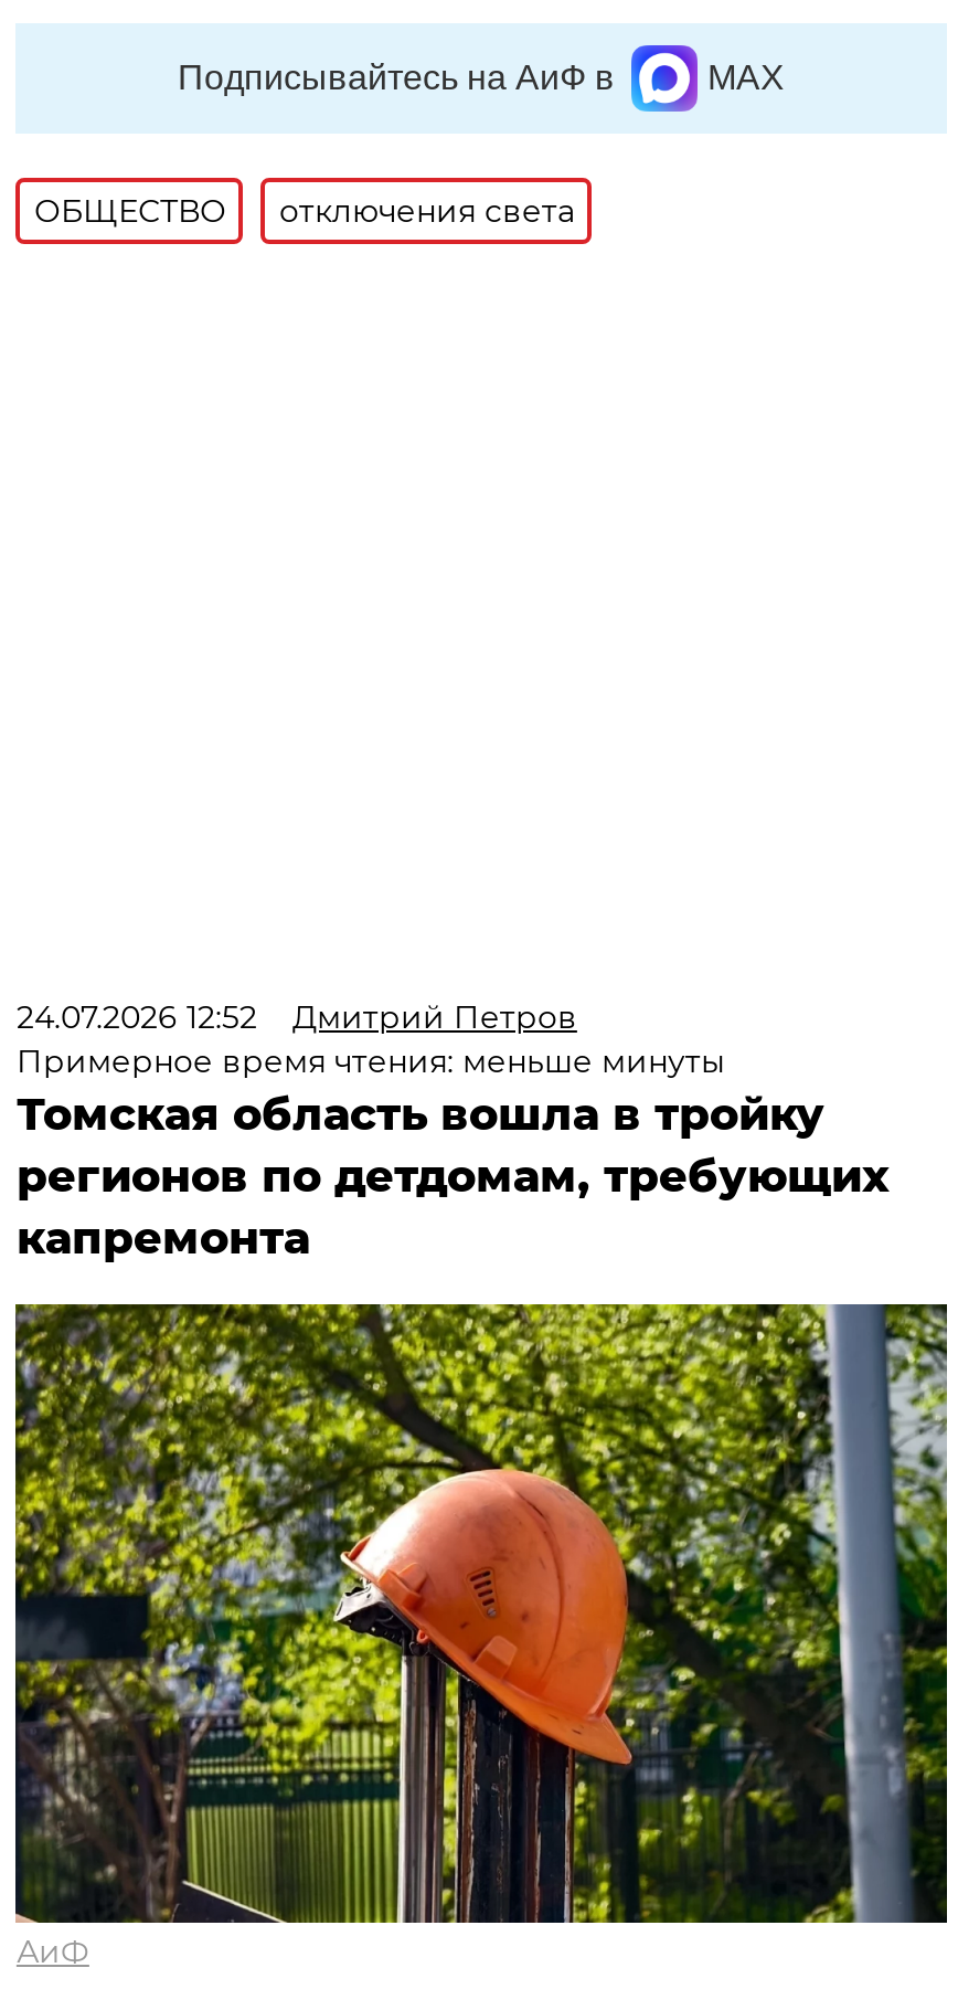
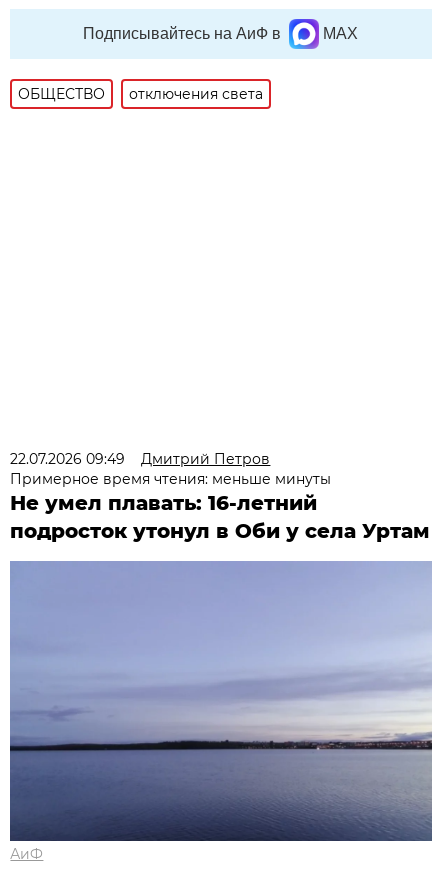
- 24.07.2026 12:52 Дмитрий Петров
+ 22.07.2026 09:49 Дмитрий Петров

- Томская область вошла в тройку
- регионов по детдомам, требующих
- капремонта
+ Не умел плавать: 16-летний
+ подросток утонул в Оби у села Уртам

- [image]
+ [image]
